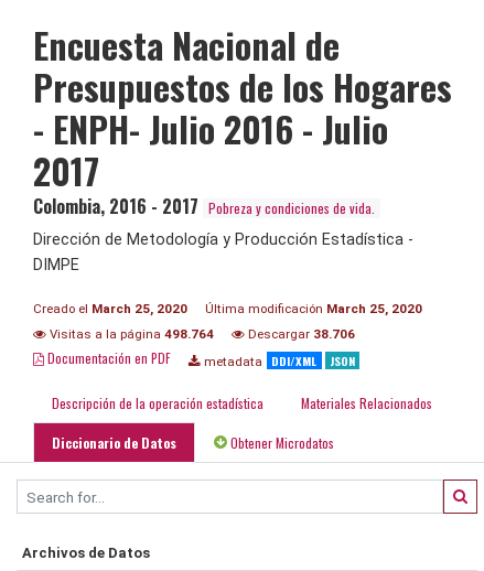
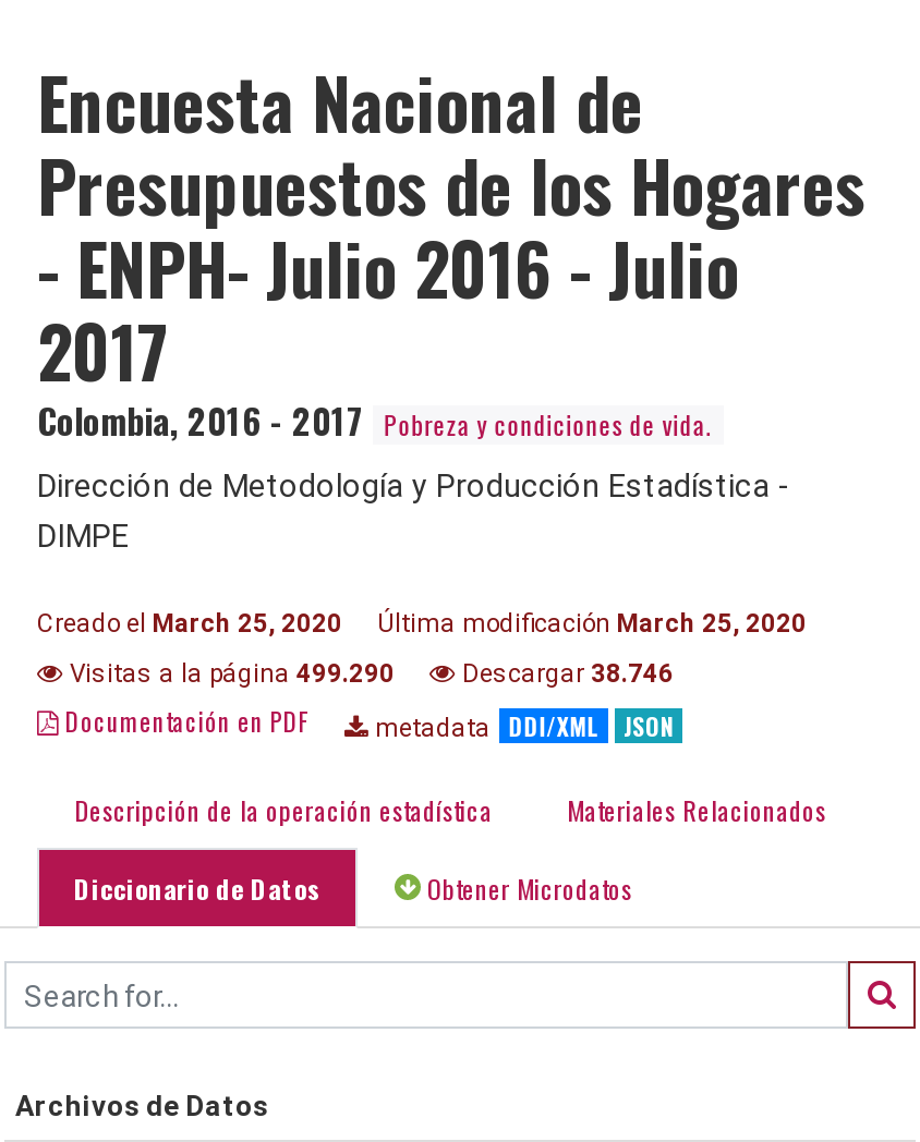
- Visitas a la página 498.764
+ Visitas a la página 499.290

- Descargar 38.706
+ Descargar 38.746
